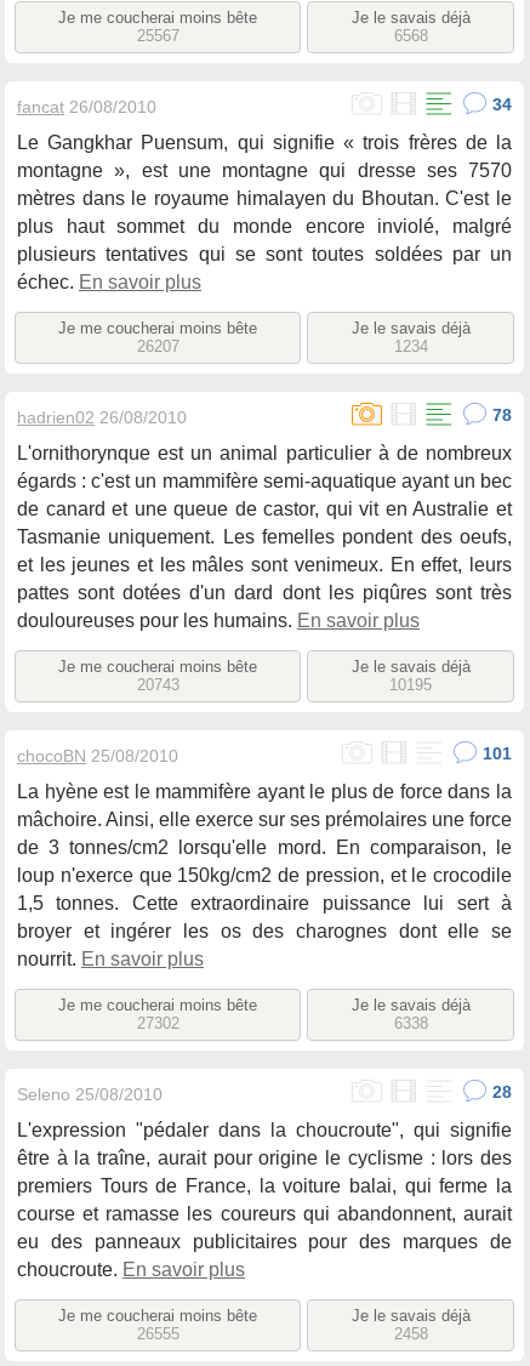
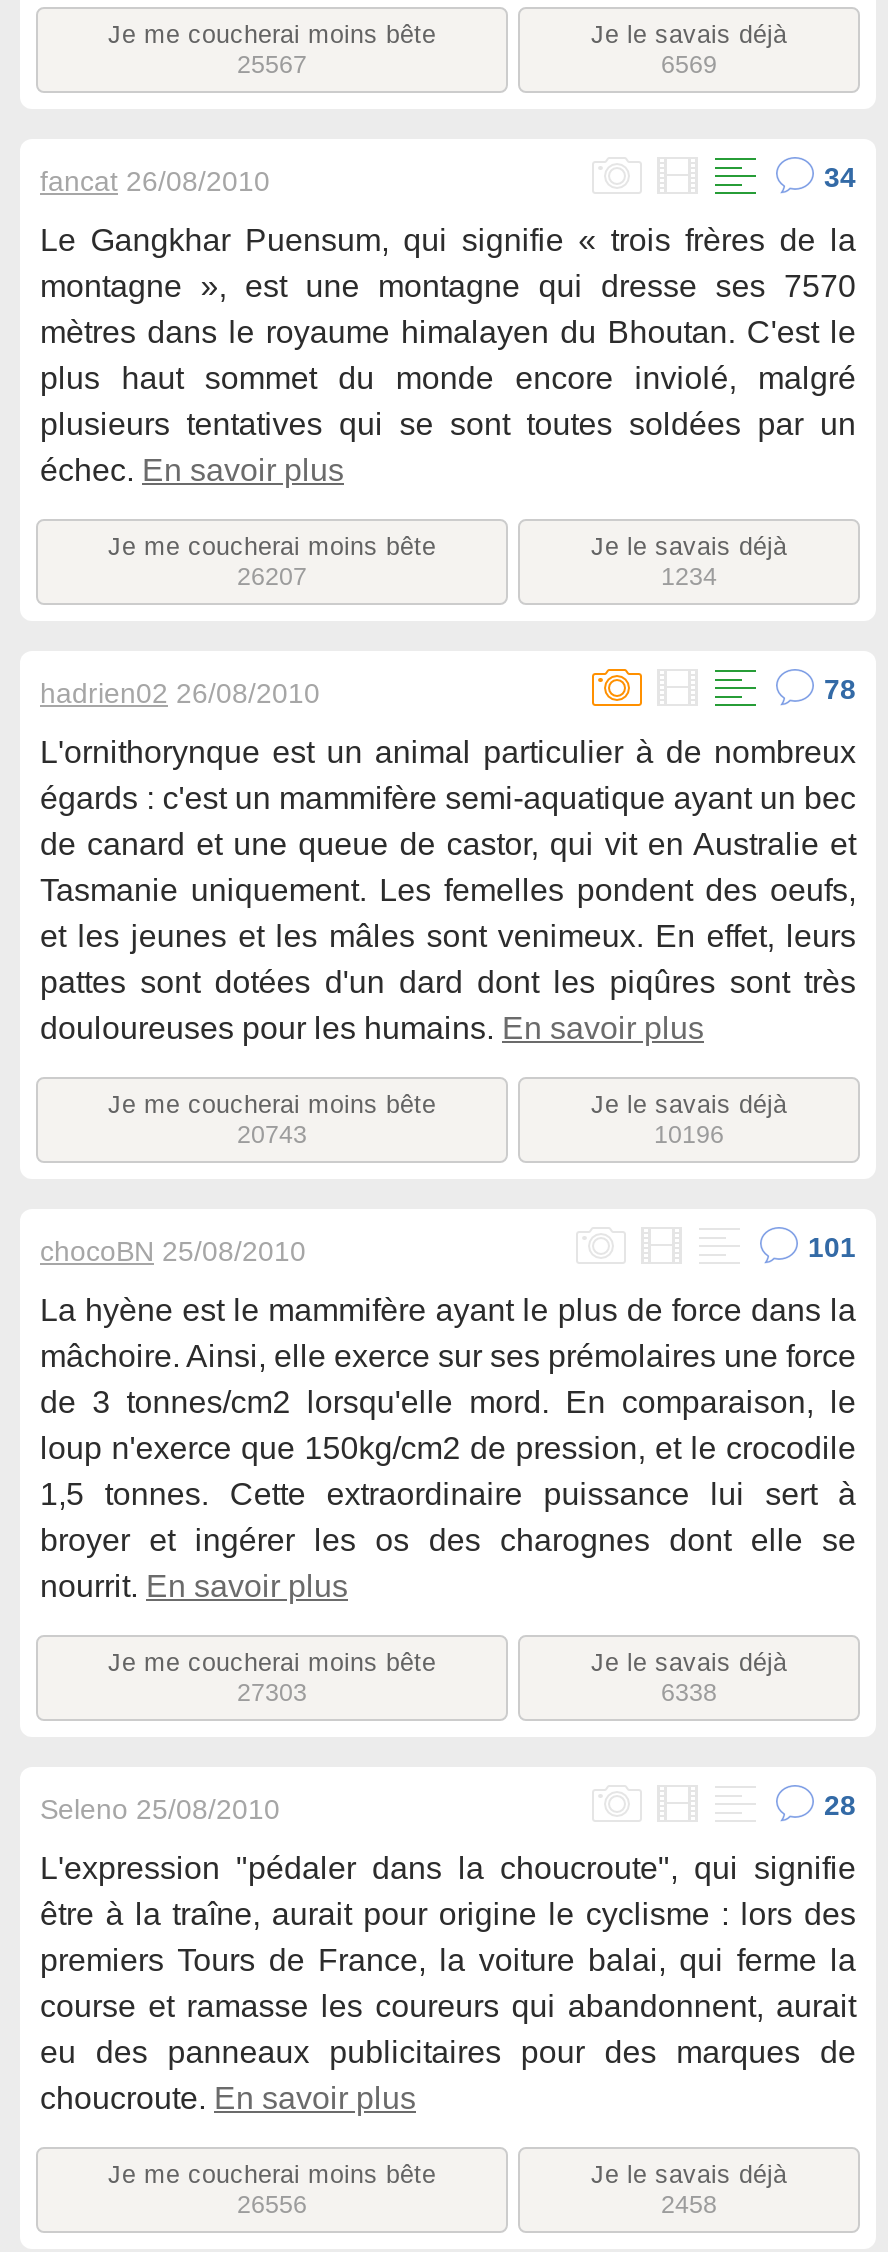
- 6568
+ 6569

- 10195
+ 10196

- 27302
+ 27303

- 26555
+ 26556
